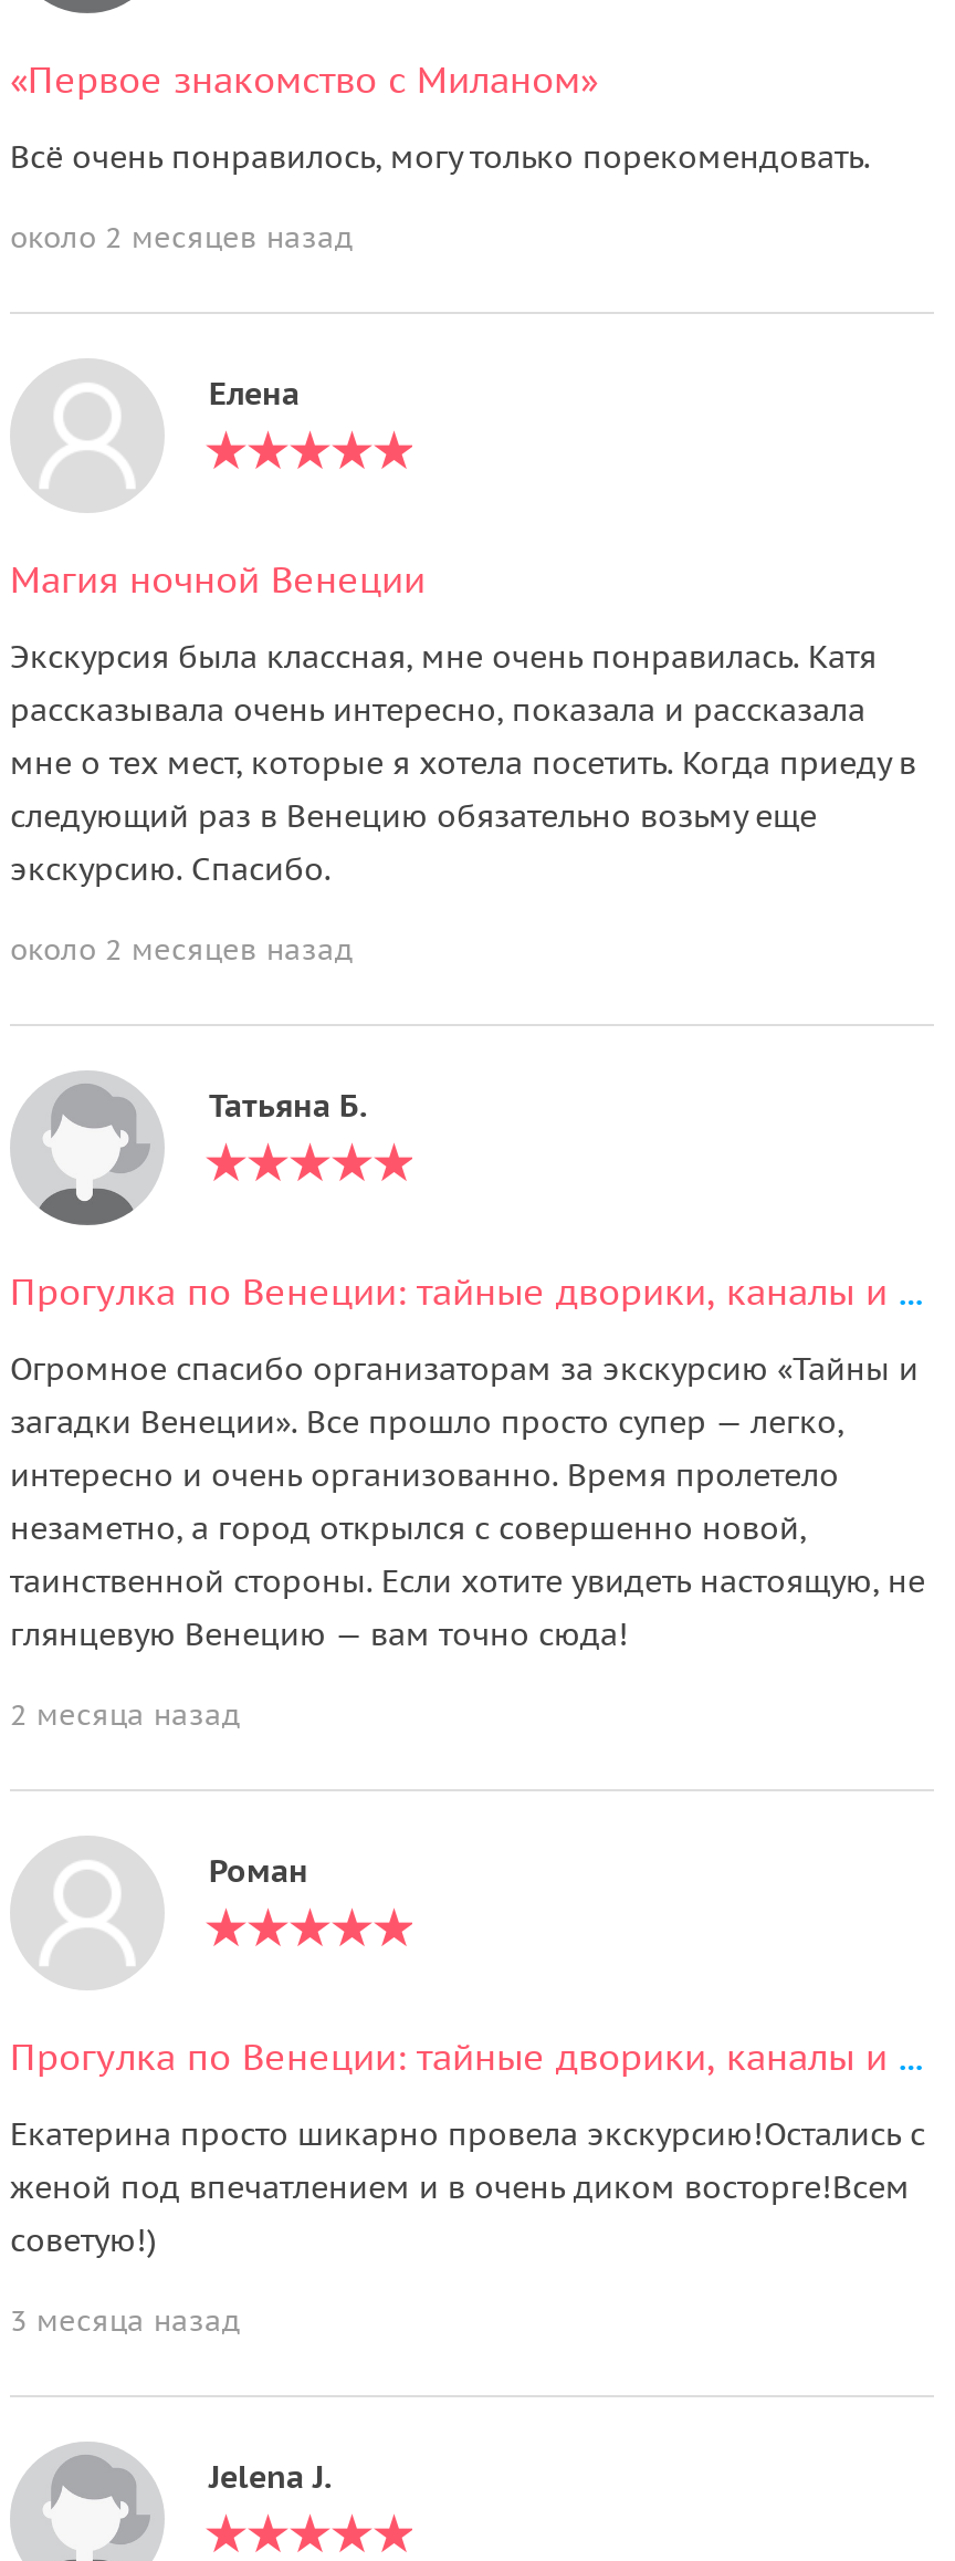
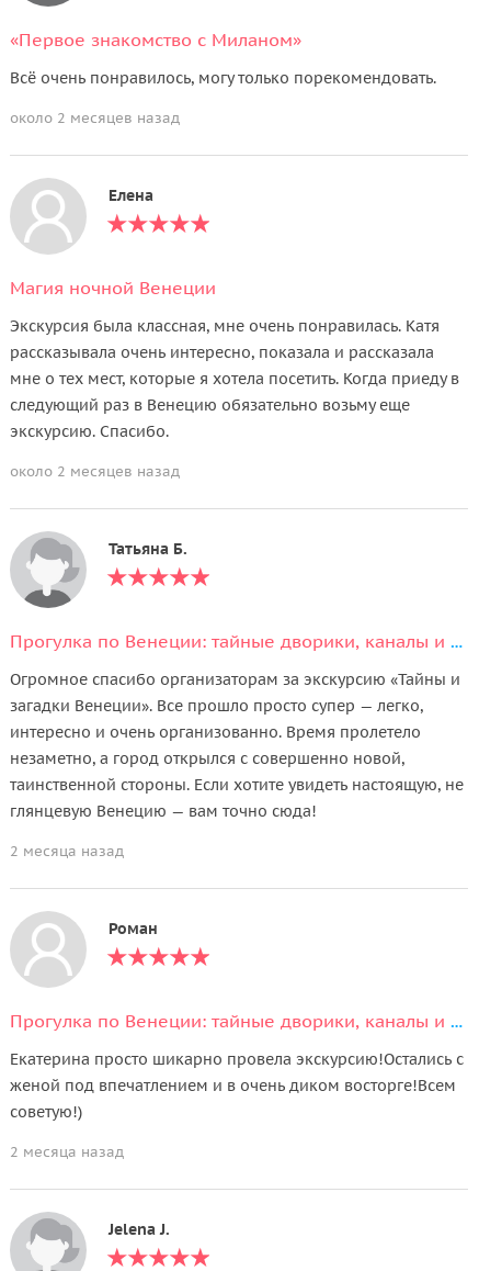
- 3 месяца назад
+ 2 месяца назад
